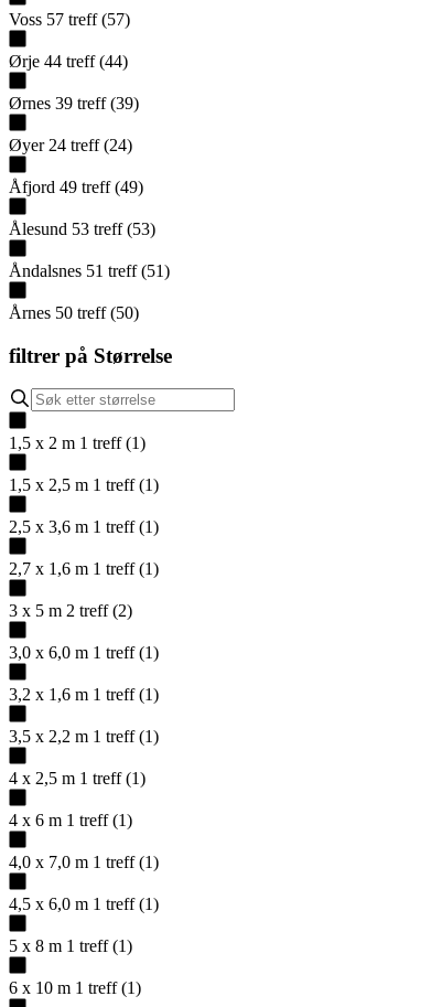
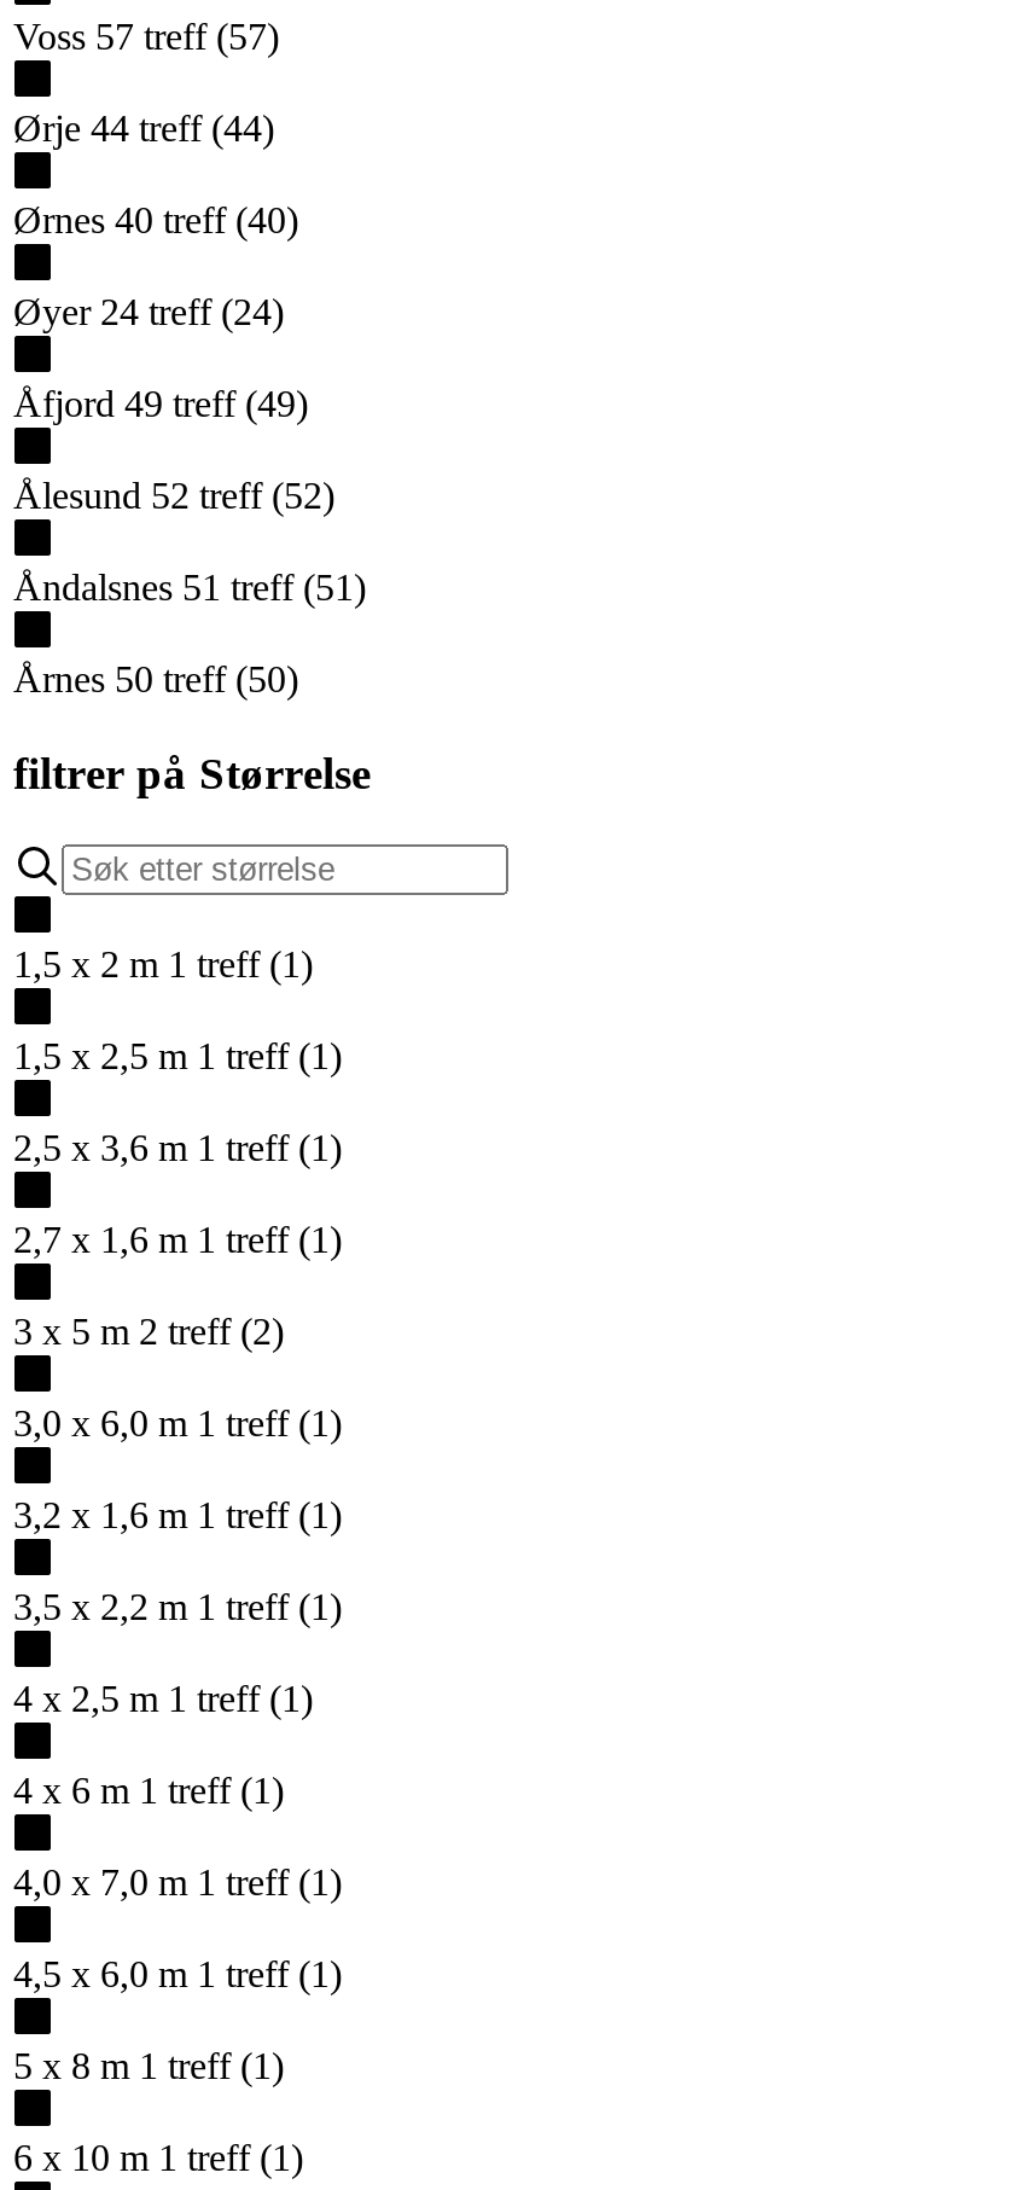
- Ørnes 39 treff (39)
+ Ørnes 40 treff (40)

- Ålesund 53 treff (53)
+ Ålesund 52 treff (52)
